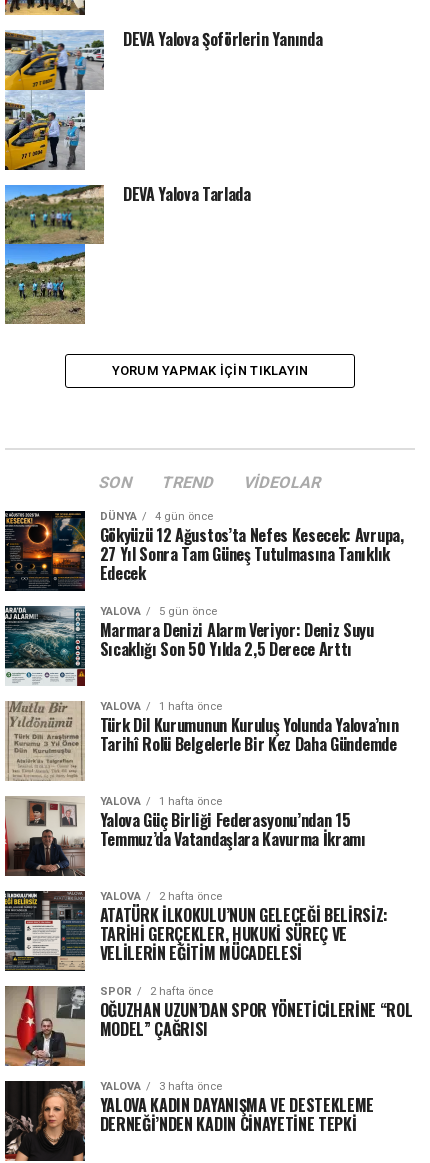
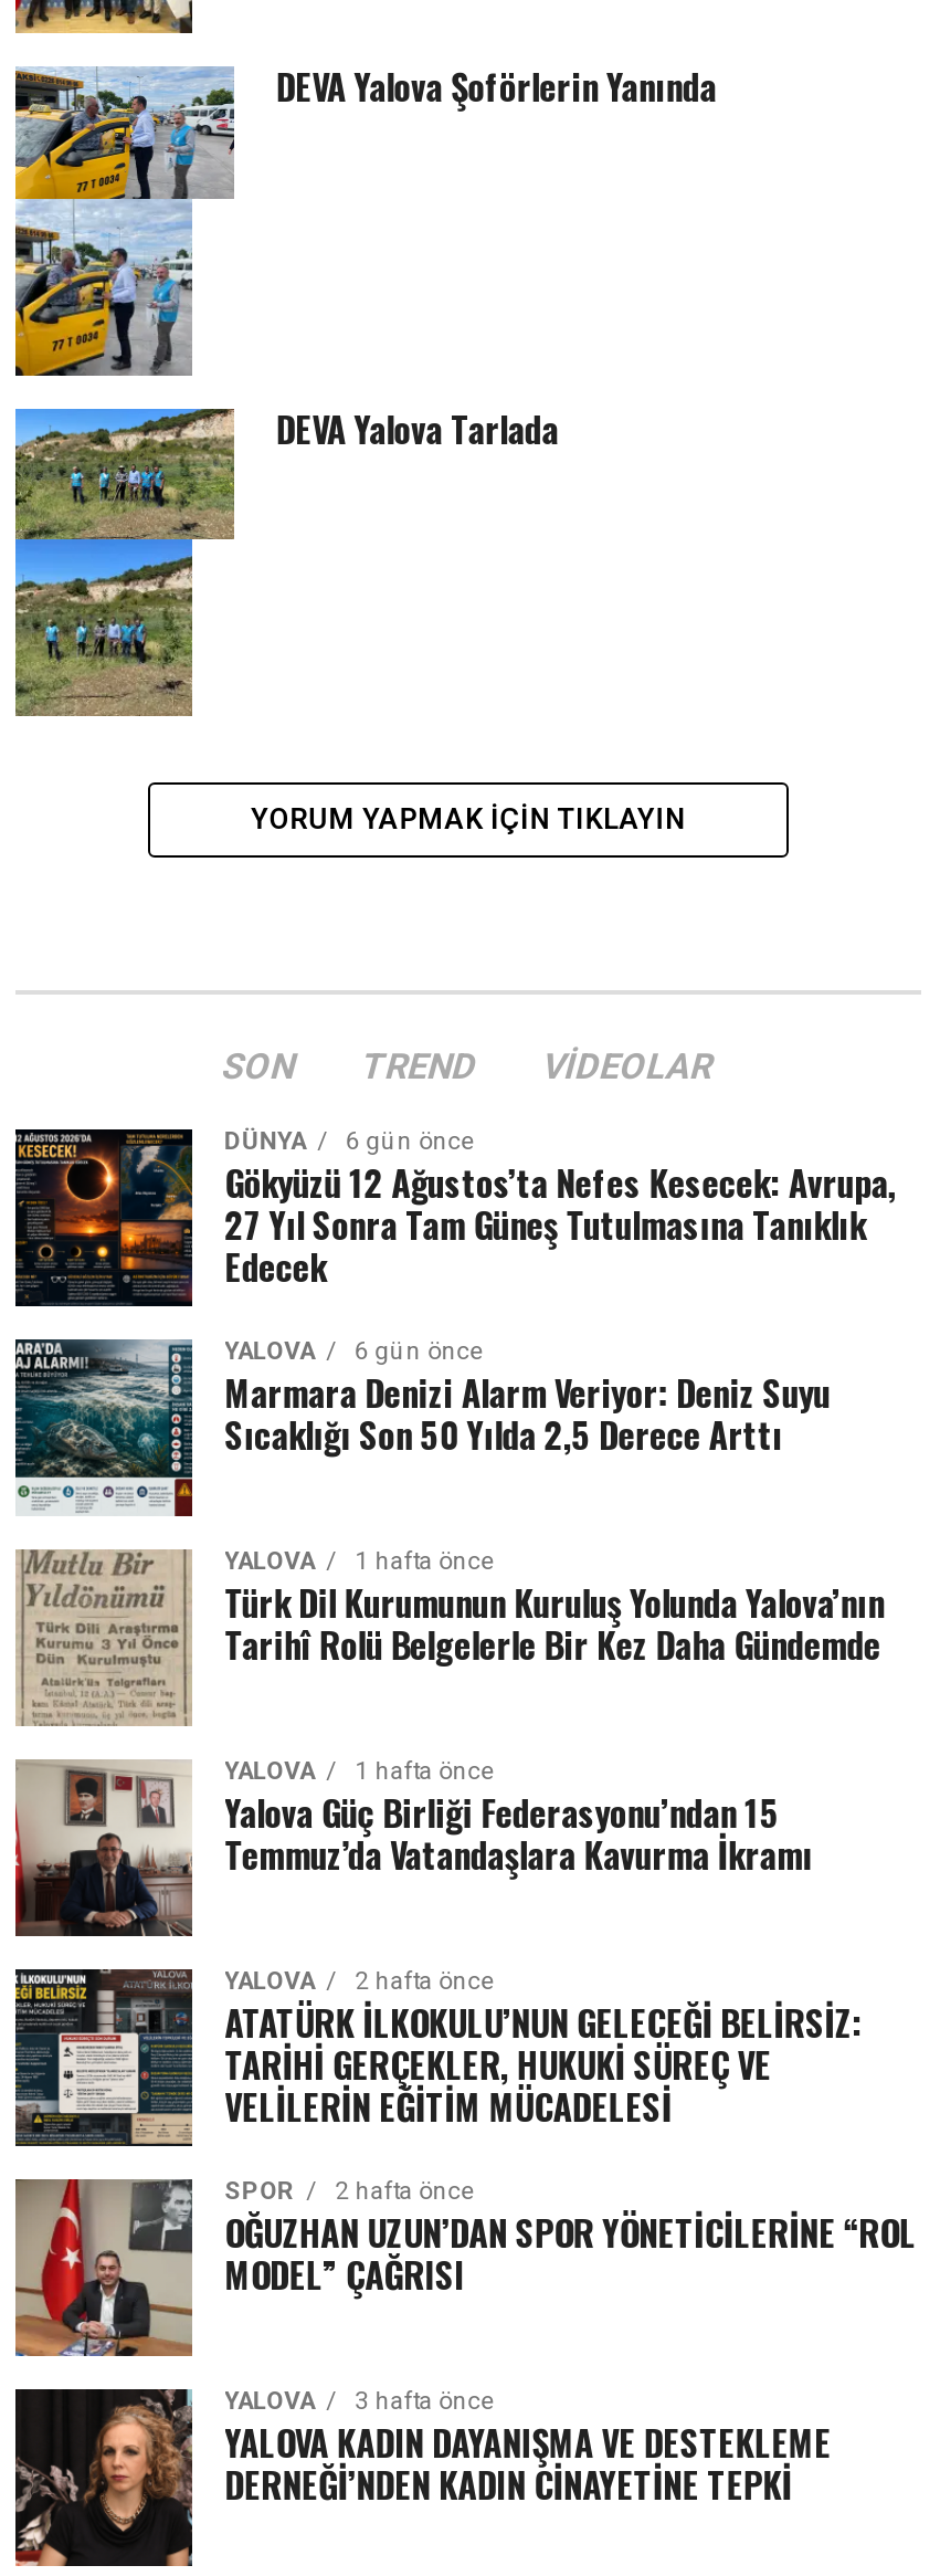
- DÜNYA 4 gün önce
+ DÜNYA 6 gün önce

- YALOVA 5 gün önce
+ YALOVA 6 gün önce
